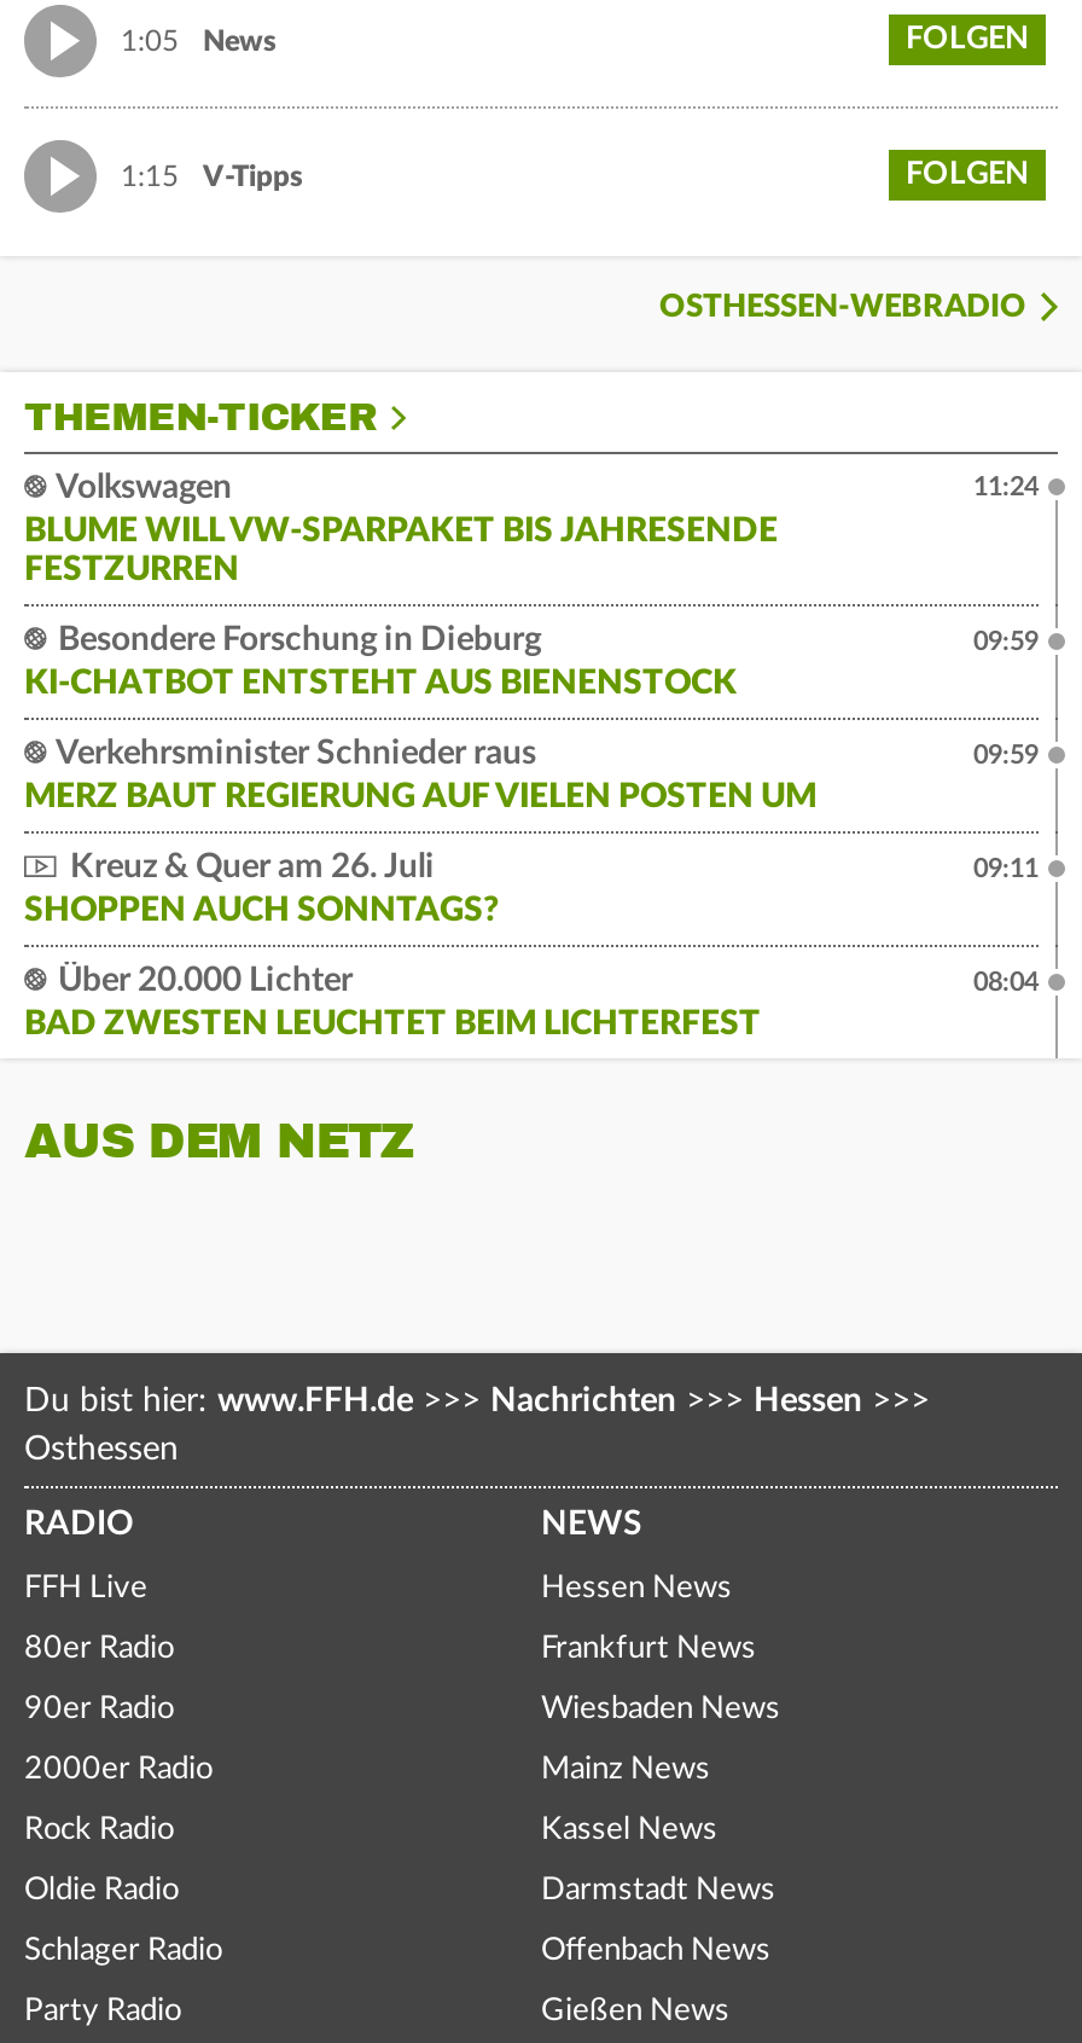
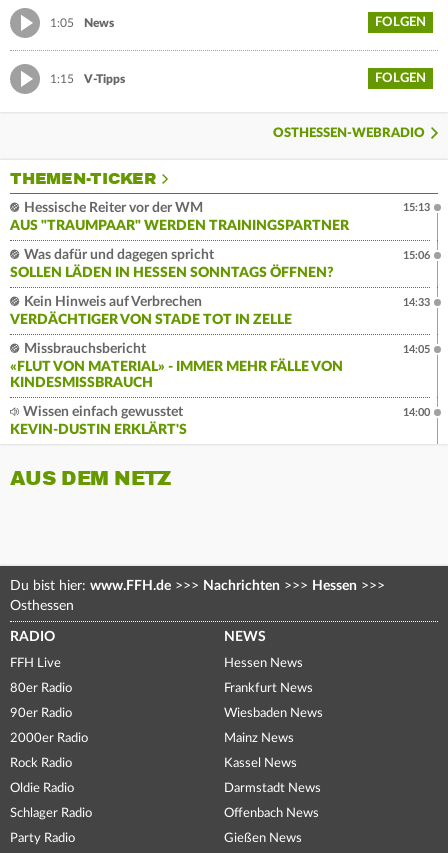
- Volkswagen
- BLUME WILL VW-SPARPAKET BIS JAHRESENDE
- FESTZURREN
+ Hessische Reiter vor der WM
+ AUS "TRAUMPAAR" WERDEN TRAININGSPARTNER

- 11:24
+ 15:13

- Besondere Forschung in Dieburg
- KI-CHATBOT ENTSTEHT AUS BIENENSTOCK
+ Was dafür und dagegen spricht
+ SOLLEN LÄDEN IN HESSEN SONNTAGS ÖFFNEN?

- 09:59
+ 15:06

- Verkehrsminister Schnieder raus
- MERZ BAUT REGIERUNG AUF VIELEN POSTEN UM
+ Kein Hinweis auf Verbrechen
+ VERDÄCHTIGER VON STADE TOT IN ZELLE

- 09:59
+ 14:33

- Kreuz & Quer am 26. Juli
- SHOPPEN AUCH SONNTAGS?
+ Missbrauchsbericht
+ «FLUT VON MATERIAL» - IMMER MEHR FÄLLE VON
+ KINDESMISSBRAUCH

- 09:11
+ 14:05

- Über 20.000 Lichter
- BAD ZWESTEN LEUCHTET BEIM LICHTERFEST
+ Wissen einfach gewusstet
+ KEVIN-DUSTIN ERKLÄRT'S

- 08:04
+ 14:00
